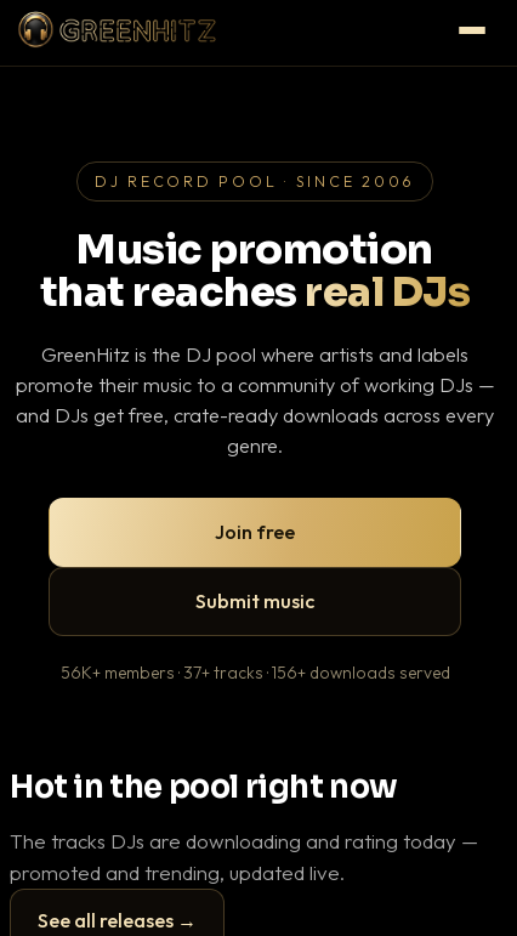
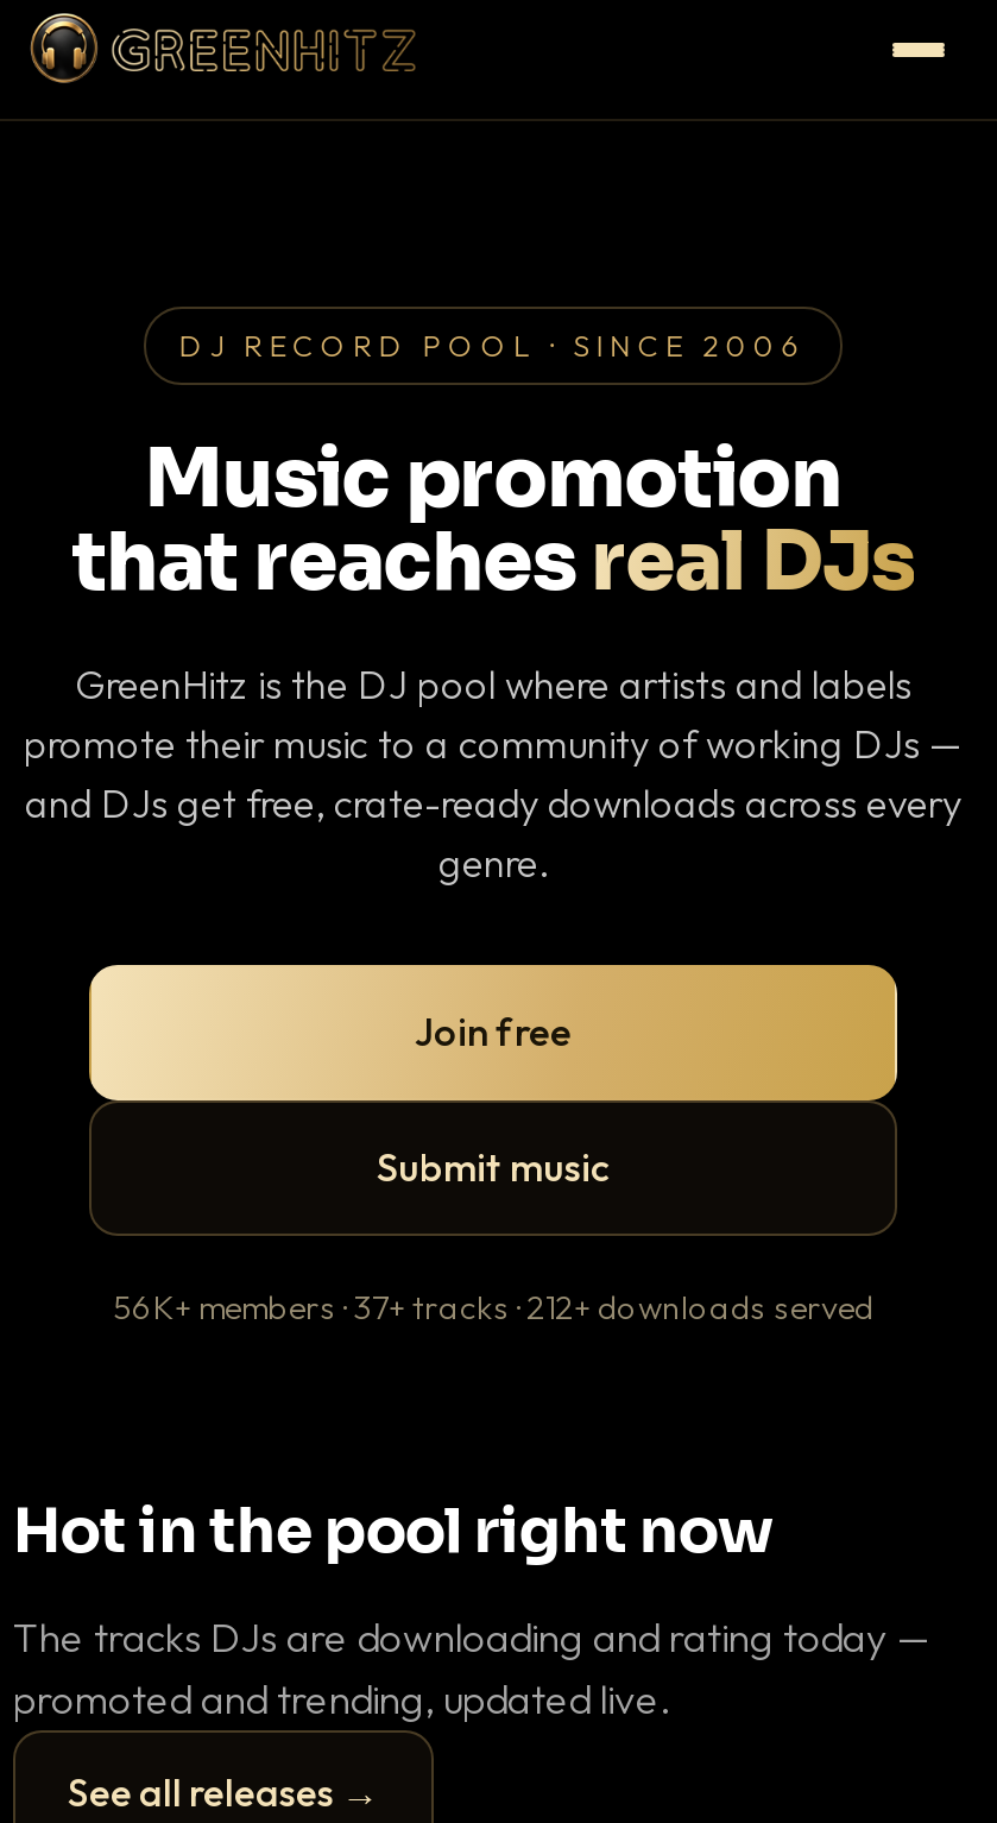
- 56K+ members · 37+ tracks · 156+ downloads served
+ 56K+ members · 37+ tracks · 212+ downloads served
